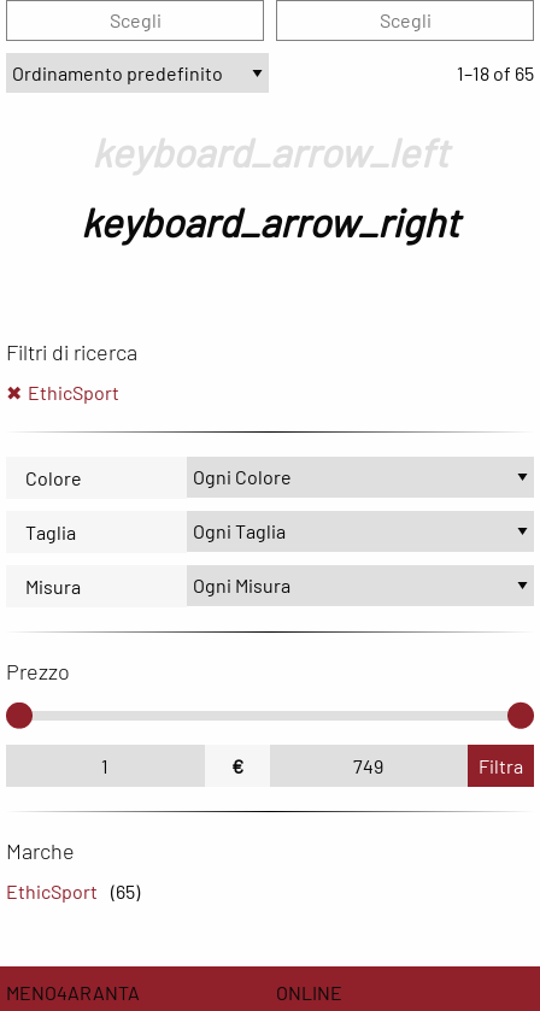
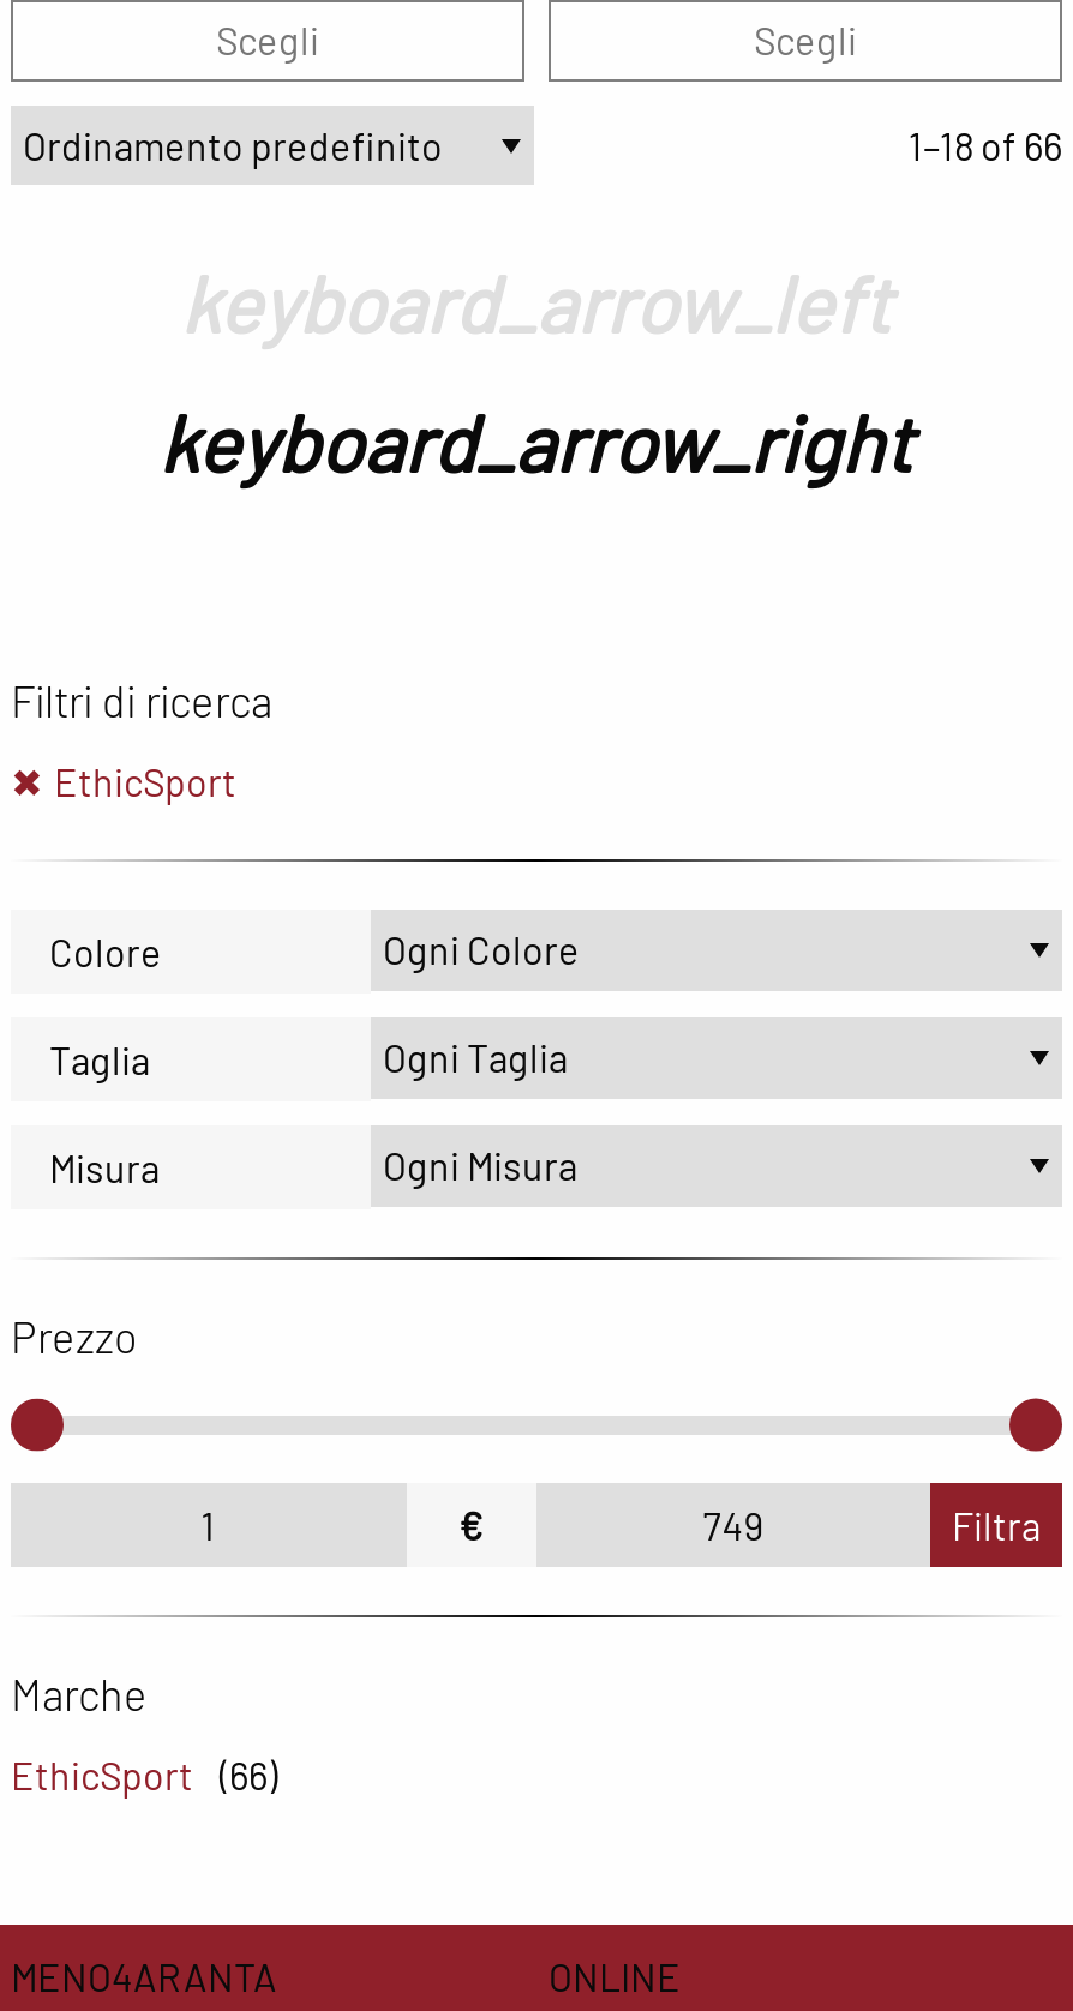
- 1–18 of 65
+ 1–18 of 66

- EthicSport (65)
+ EthicSport (66)
